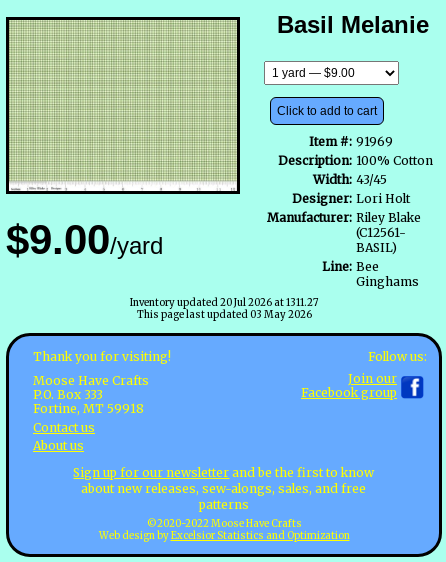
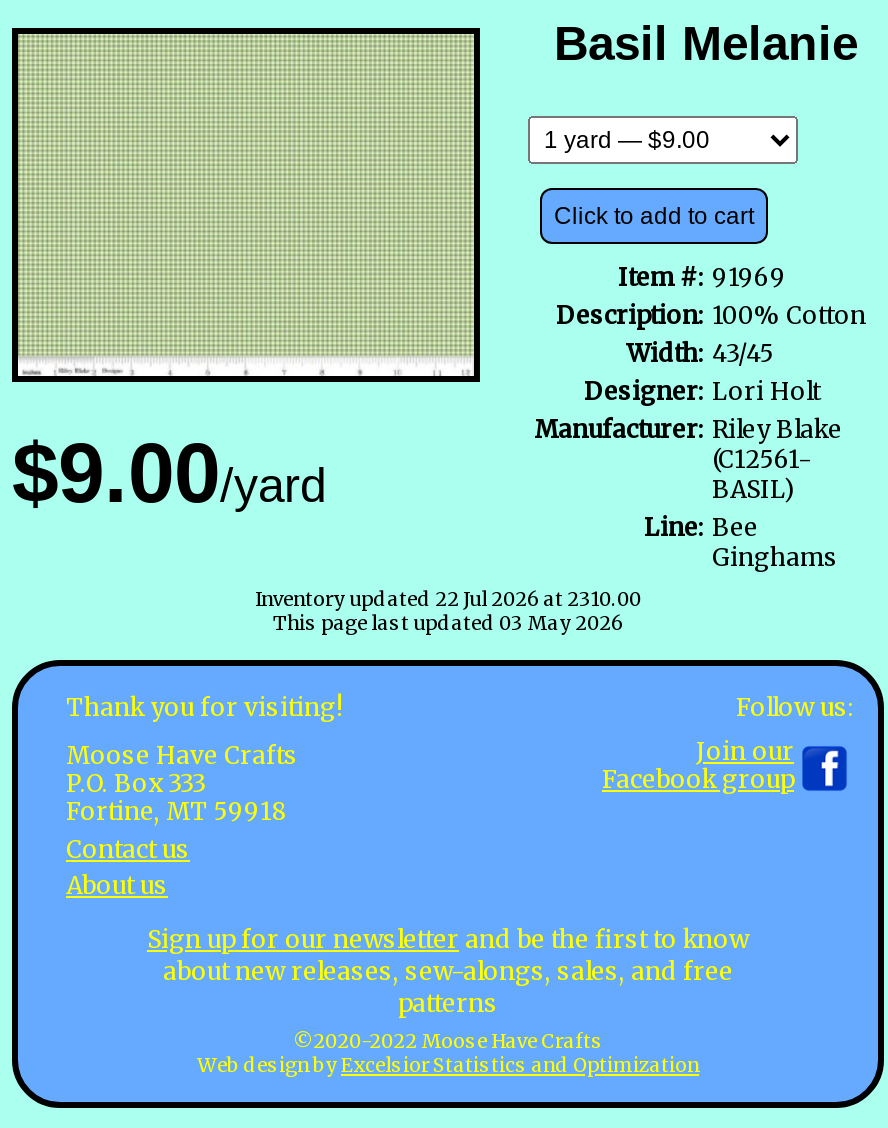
- Inventory updated 20 Jul 2026 at 1311.27
+ Inventory updated 22 Jul 2026 at 2310.00
